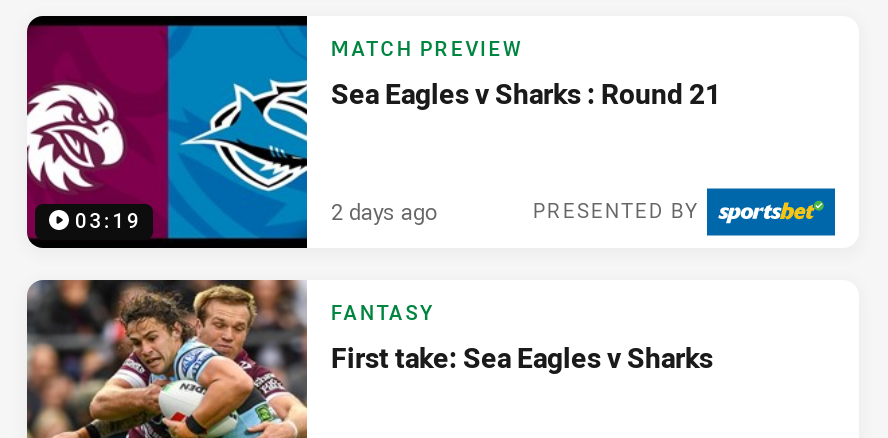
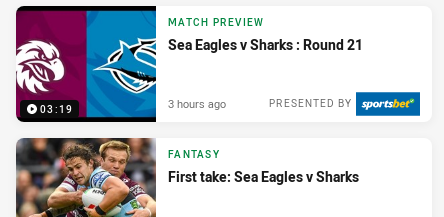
- 2 days ago
+ 3 hours ago
